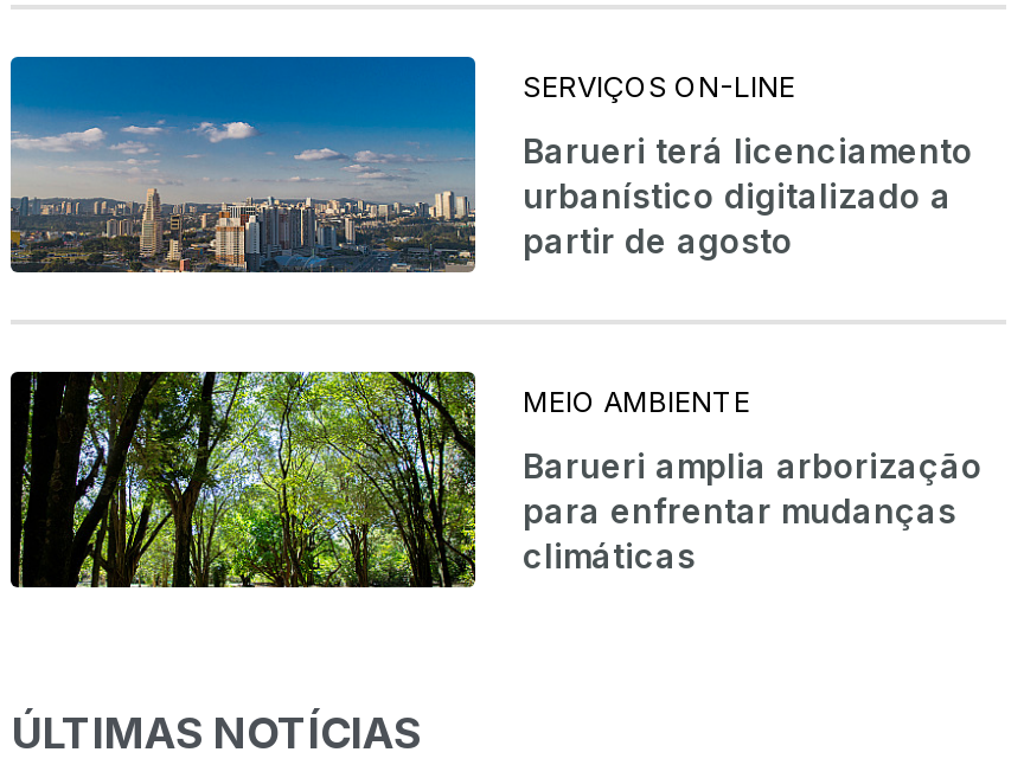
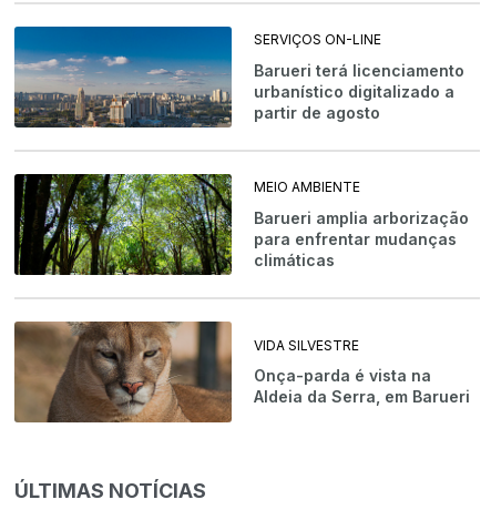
+ [image]
+ VIDA SILVESTRE
+ Onça-parda é vista na
+ Aldeia da Serra, em Barueri
